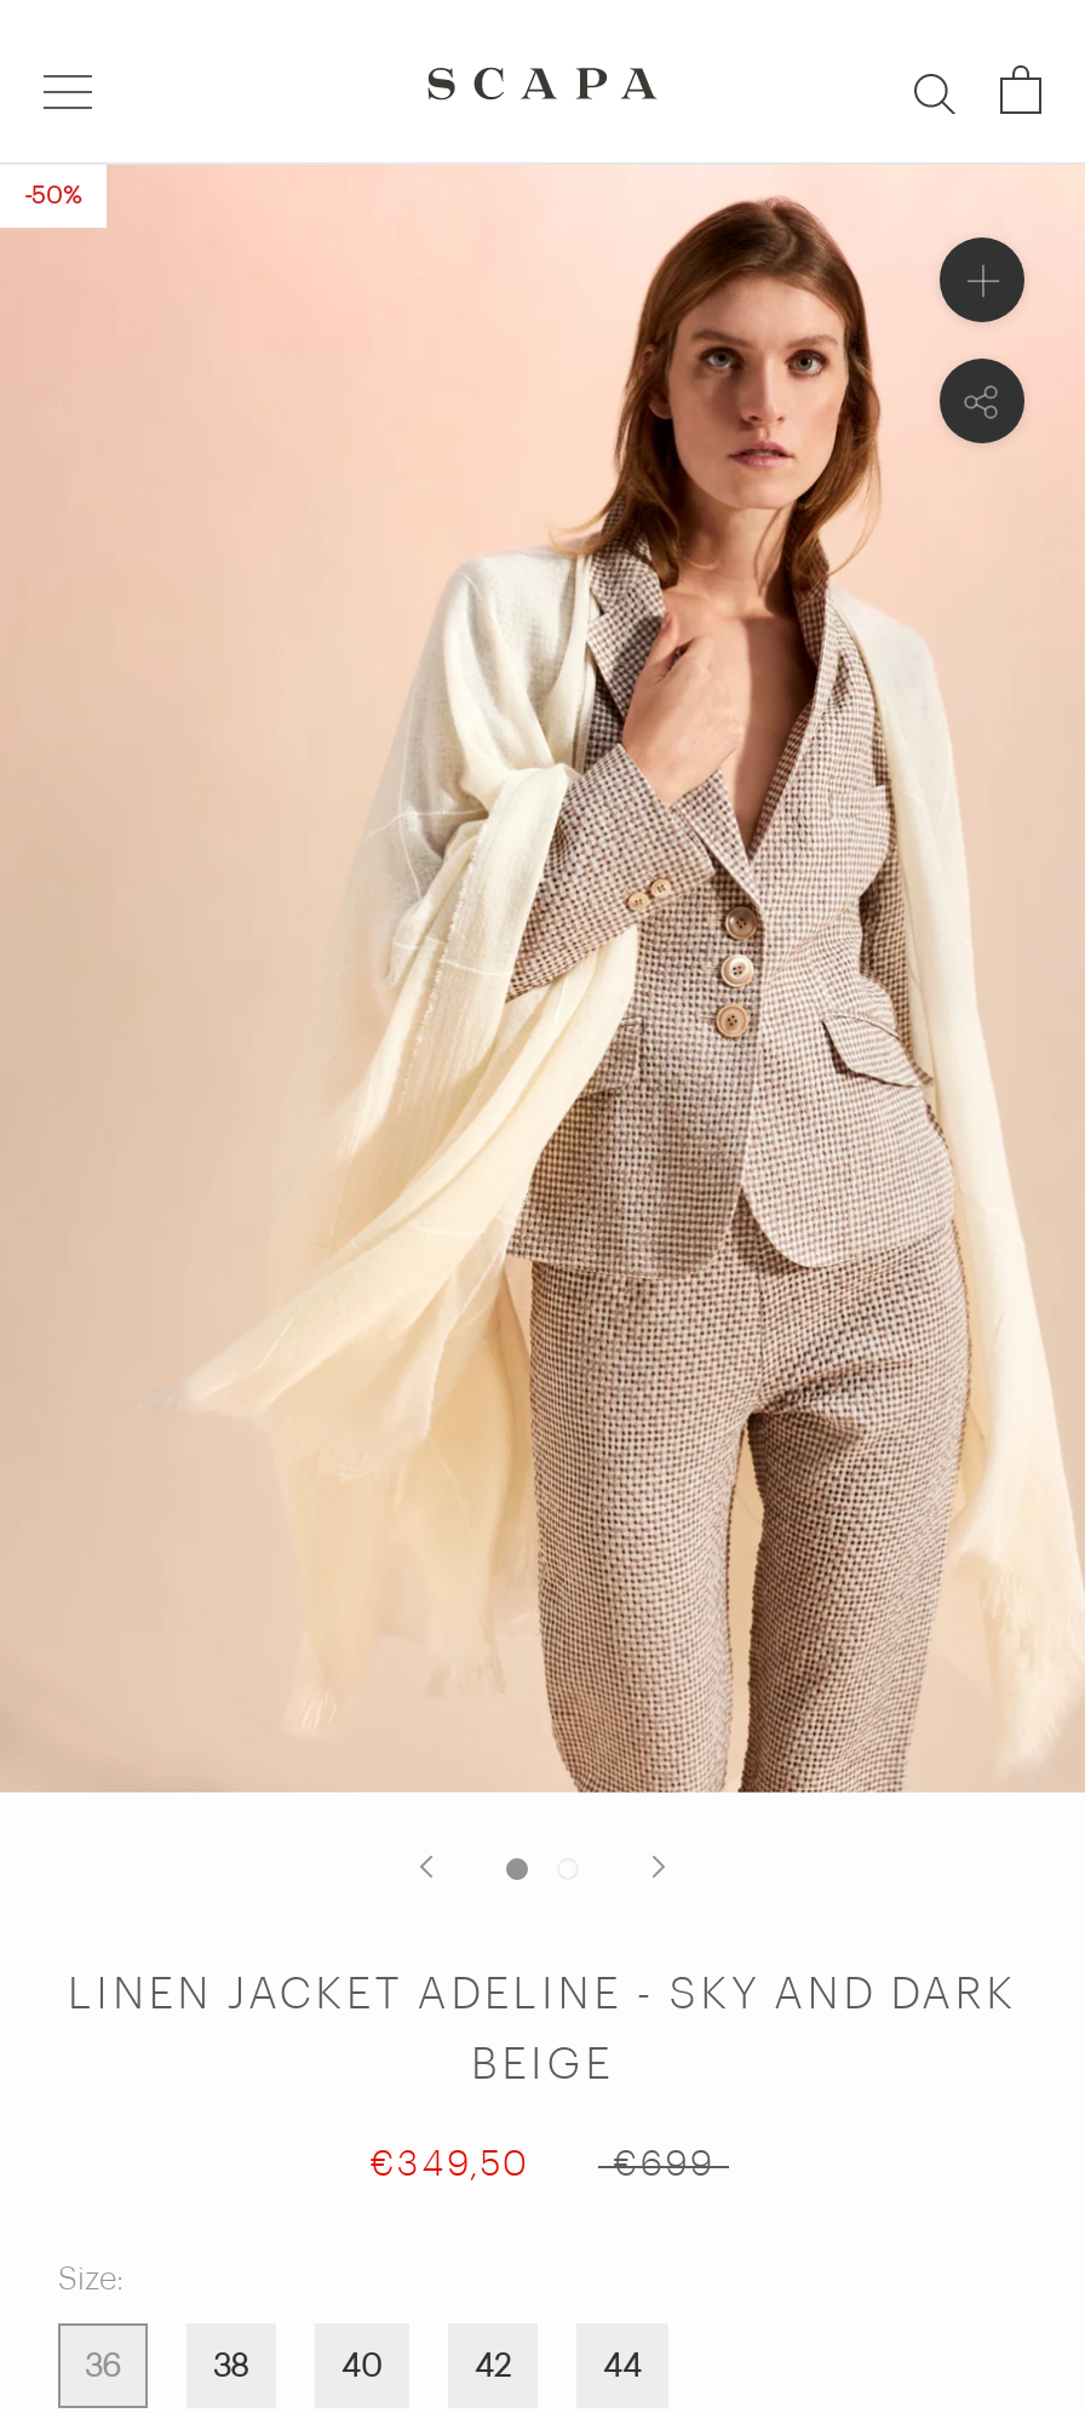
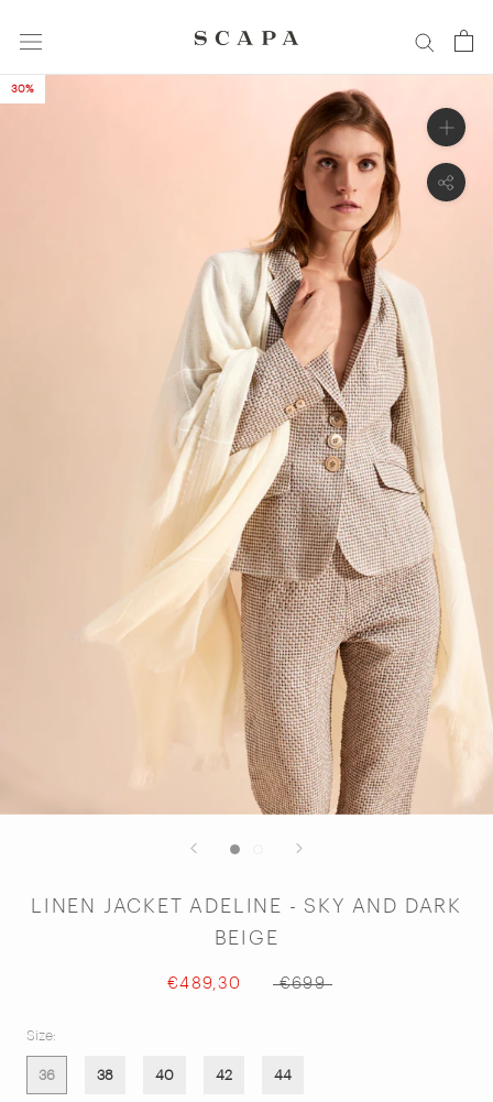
- 50%
+ 30%

- €349,50
+ €489,30
